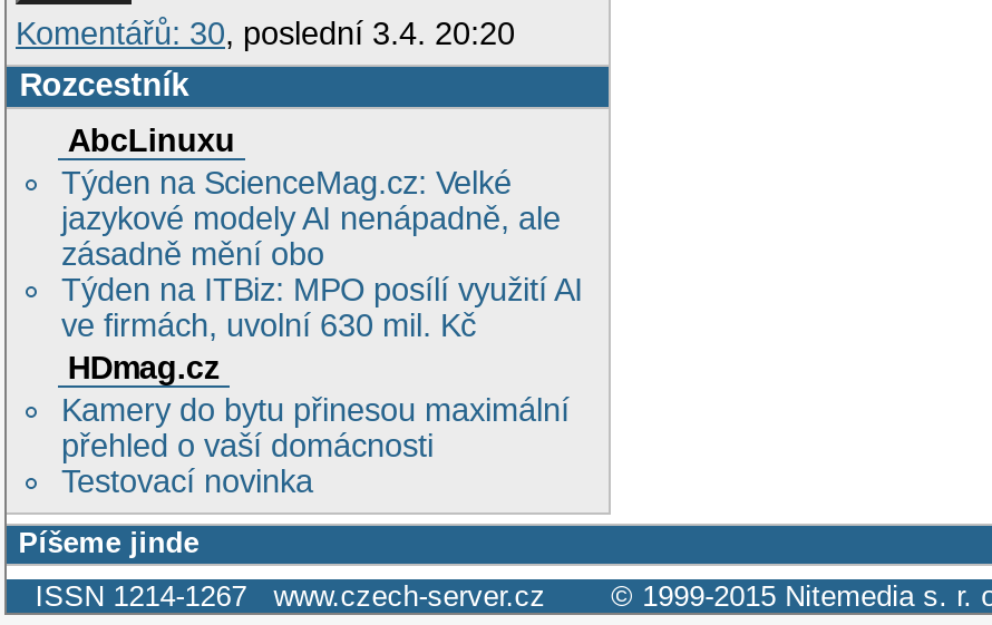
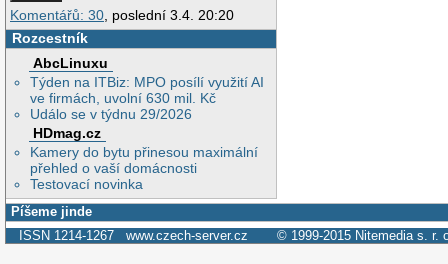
- Týden na ScienceMag.cz: Velké
- jazykové modely AI nenápadně, ale
- zásadně mění obo

moved up: Týden na ITBiz: MPO posílí využití AI | ve firmách, uvolní 630 mil. Kč

+ Událo se v týdnu 29/2026
